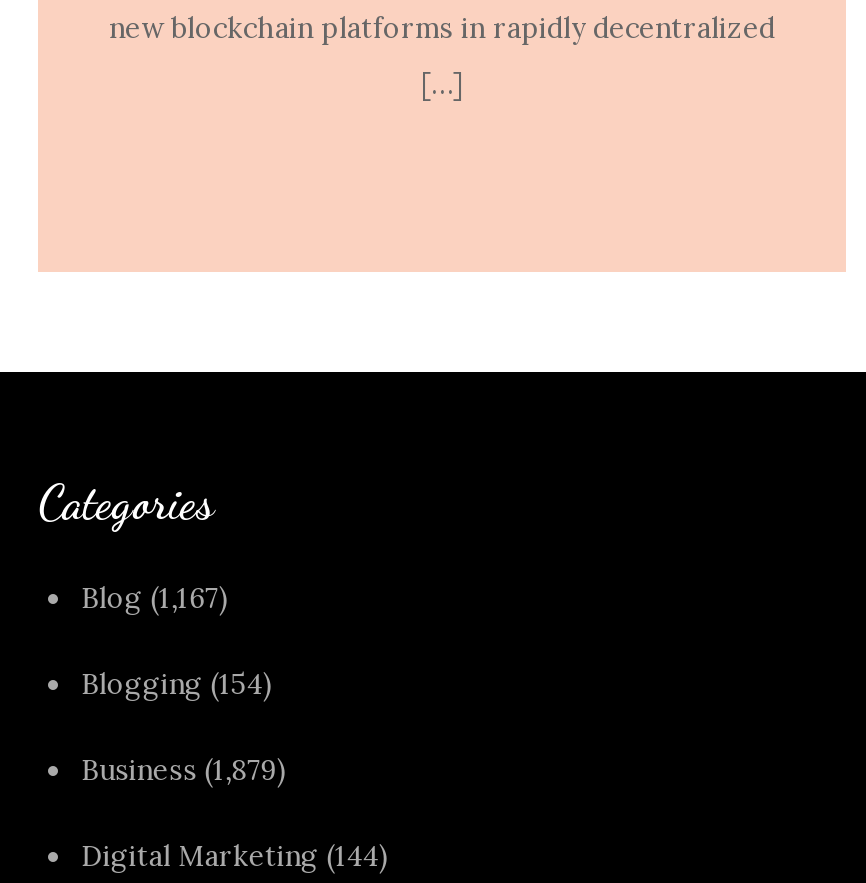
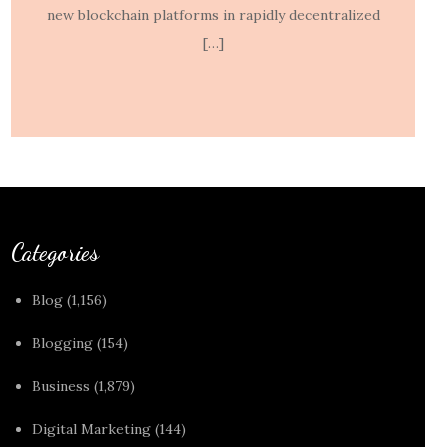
- Blog (1,167)
+ Blog (1,156)
